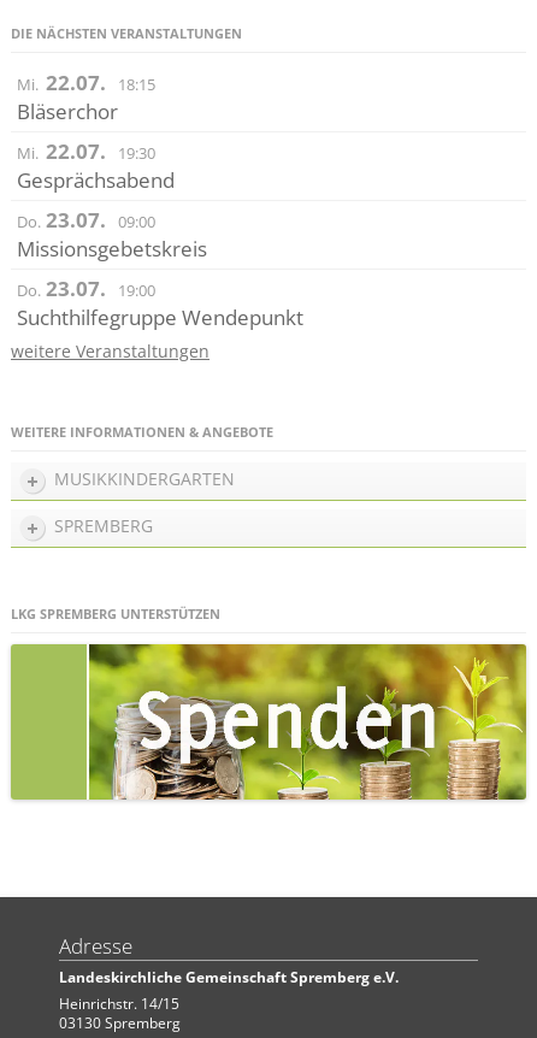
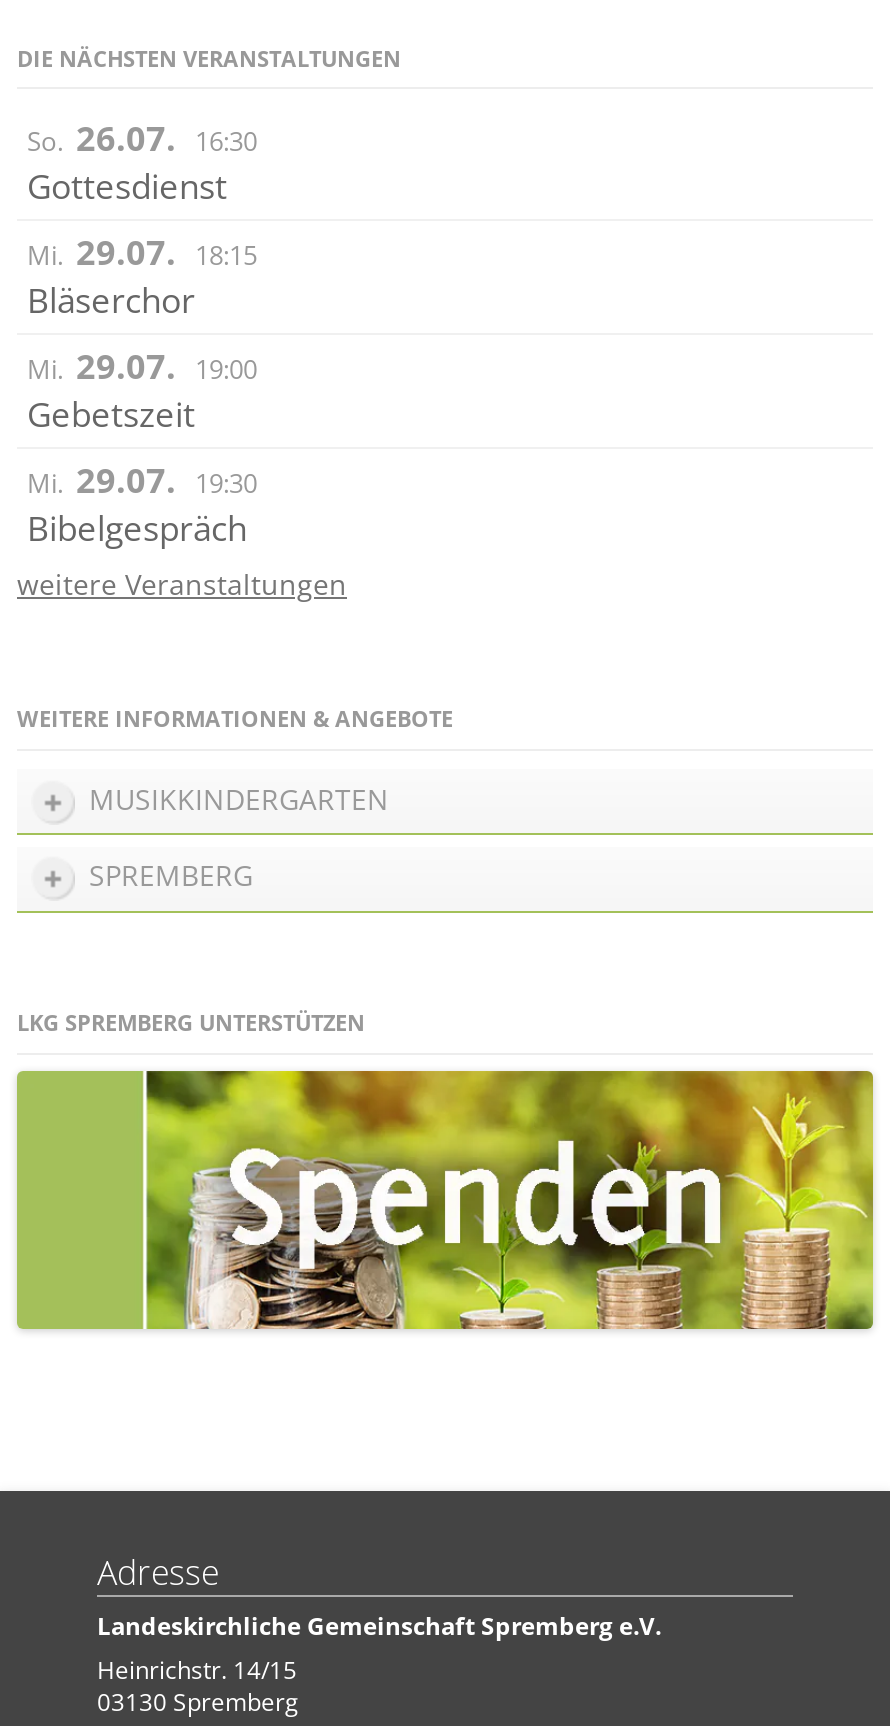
- Mi. 22.07. 18:15
+ So. 26.07. 16:30
+ Gottesdienst
+ Mi. 29.07. 18:15

moved down: Bläserchor

- Mi. 22.07. 19:30
- Gesprächsabend
- Do. 23.07. 09:00
- Missionsgebetskreis
- Do. 23.07. 19:00
- Suchthilfegruppe Wendepunkt
+ Mi. 29.07. 19:00
+ Gebetszeit
+ Mi. 29.07. 19:30
+ Bibelgespräch
